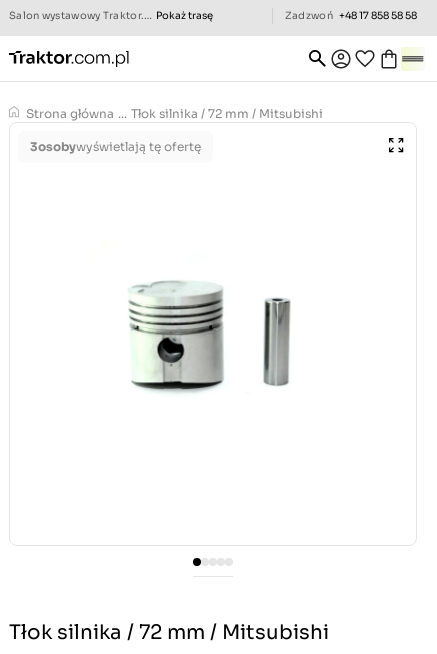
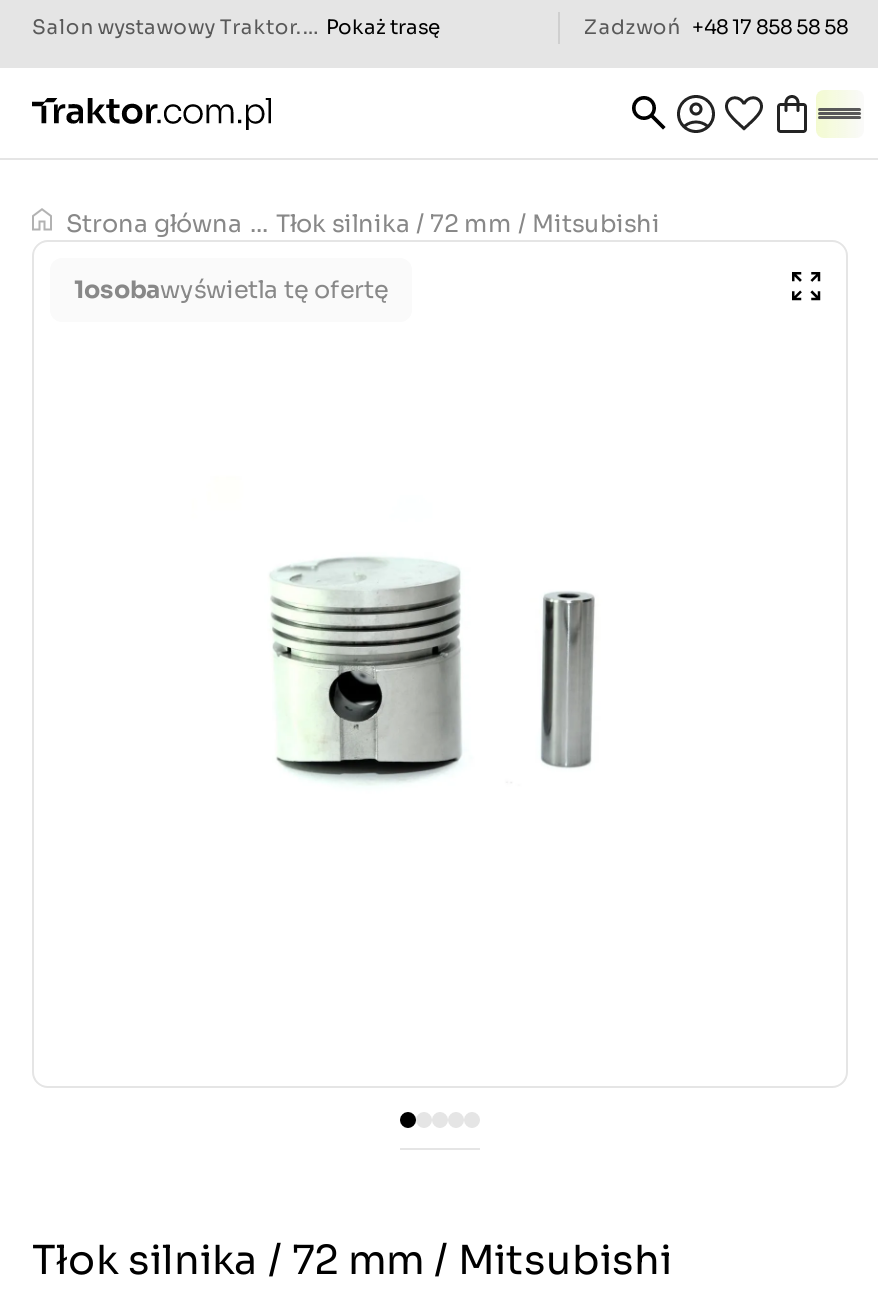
- 3osobywyświetlają tę ofertę
+ 1osobawyświetla tę ofertę
